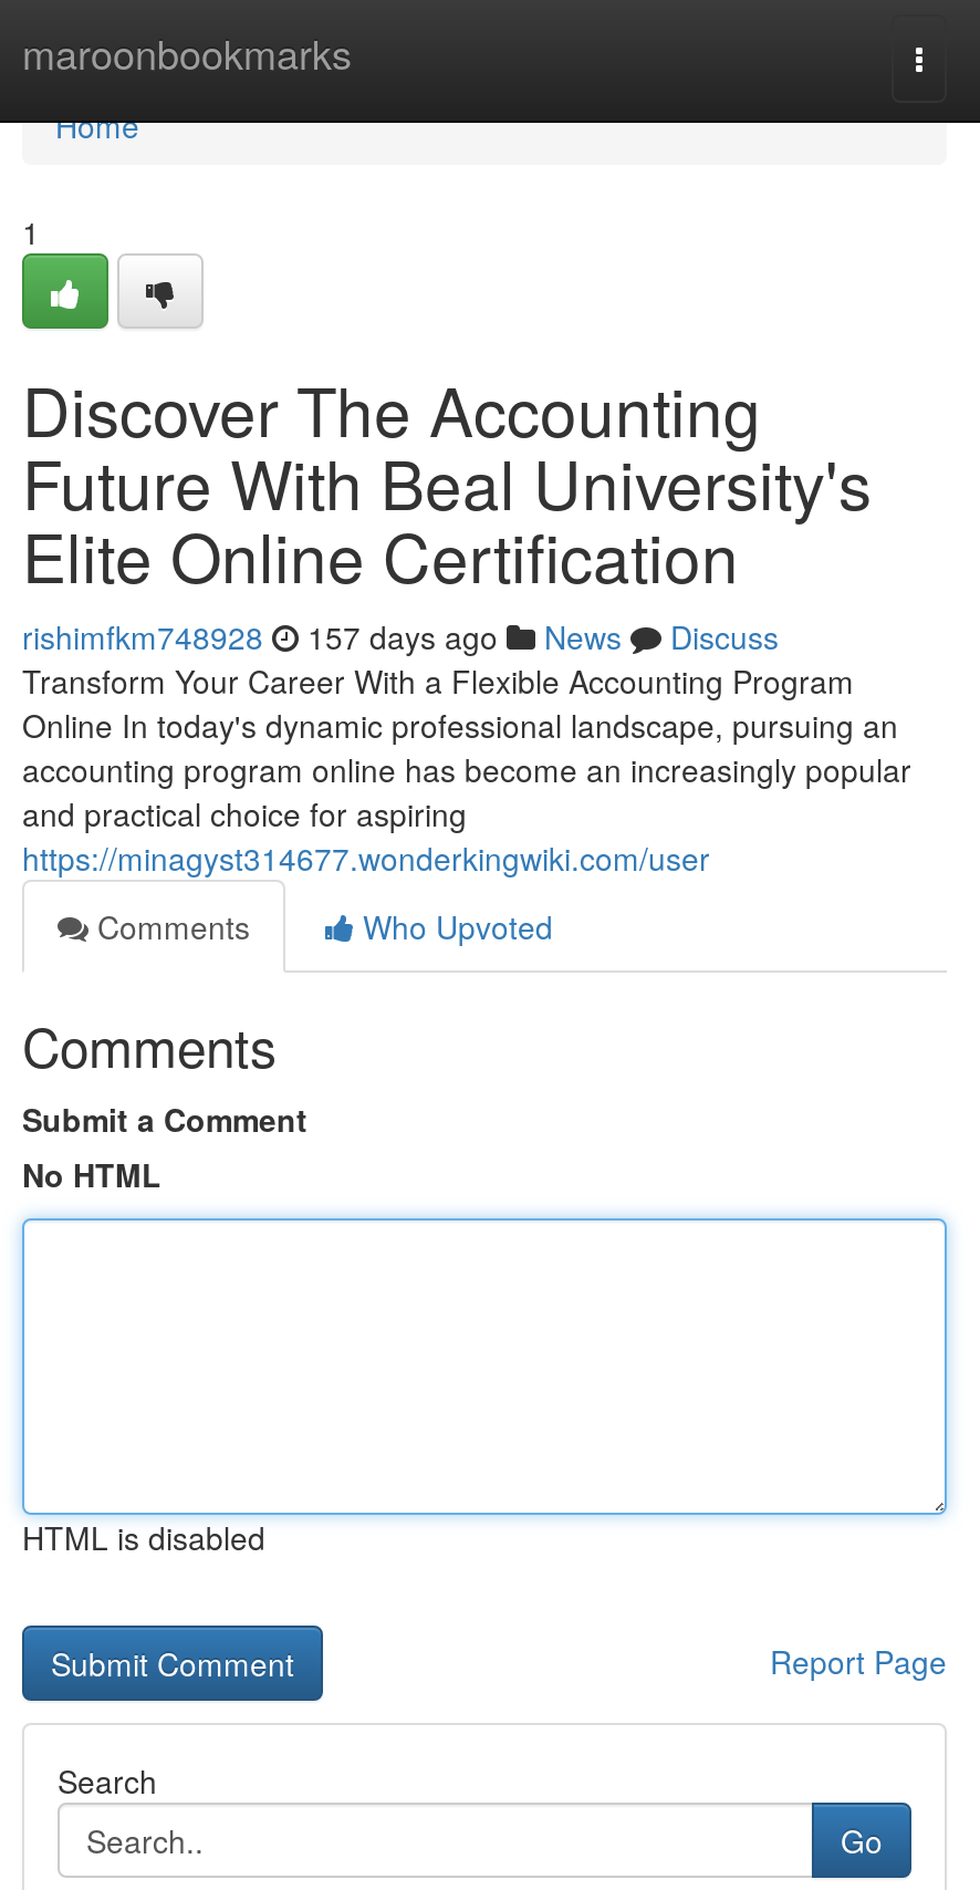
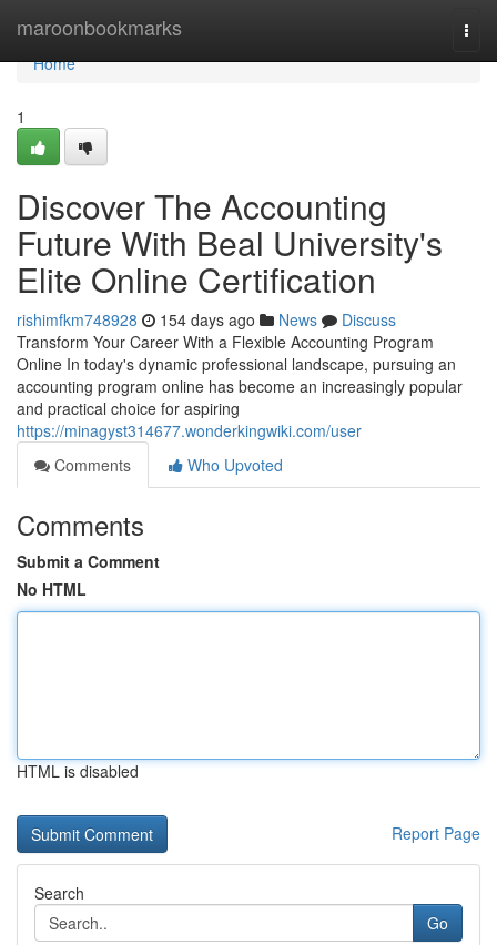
- rishimfkm748928 157 days ago News Discuss
+ rishimfkm748928 154 days ago News Discuss
